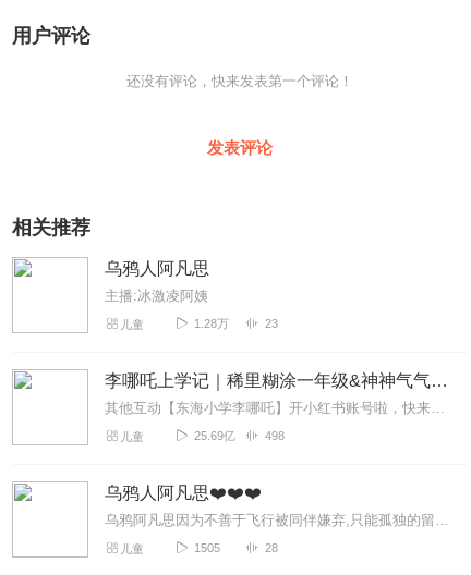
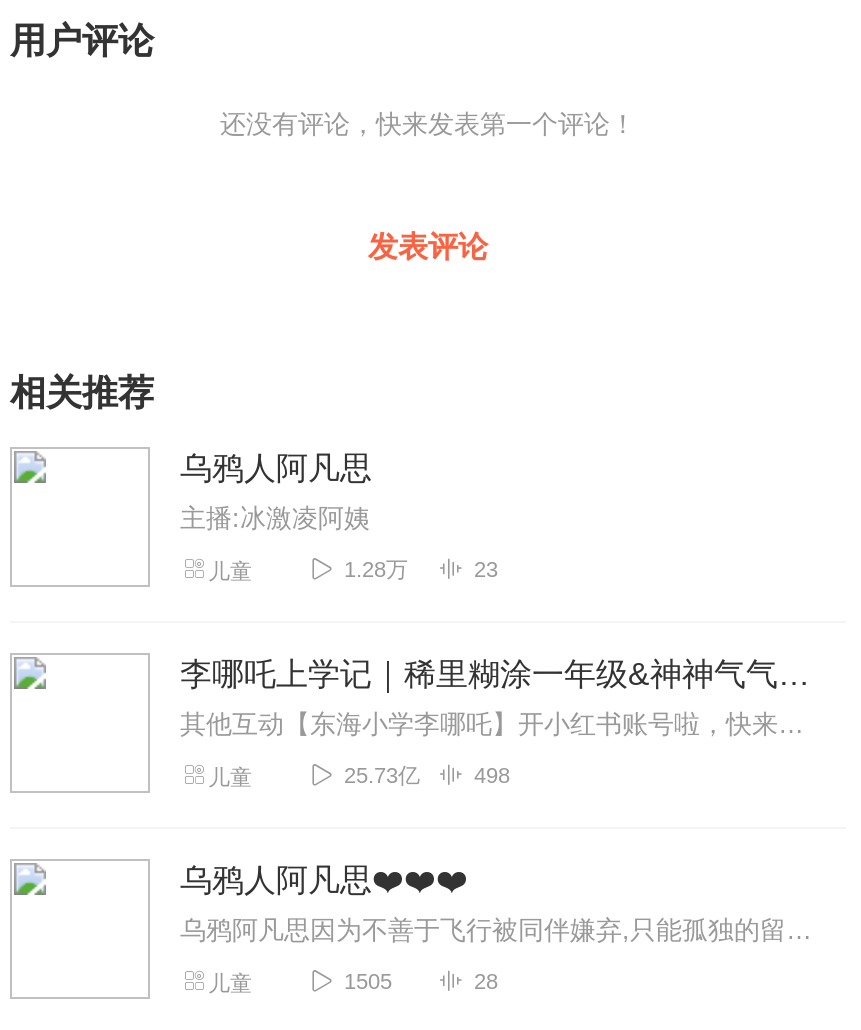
- 25.69亿
+ 25.73亿
